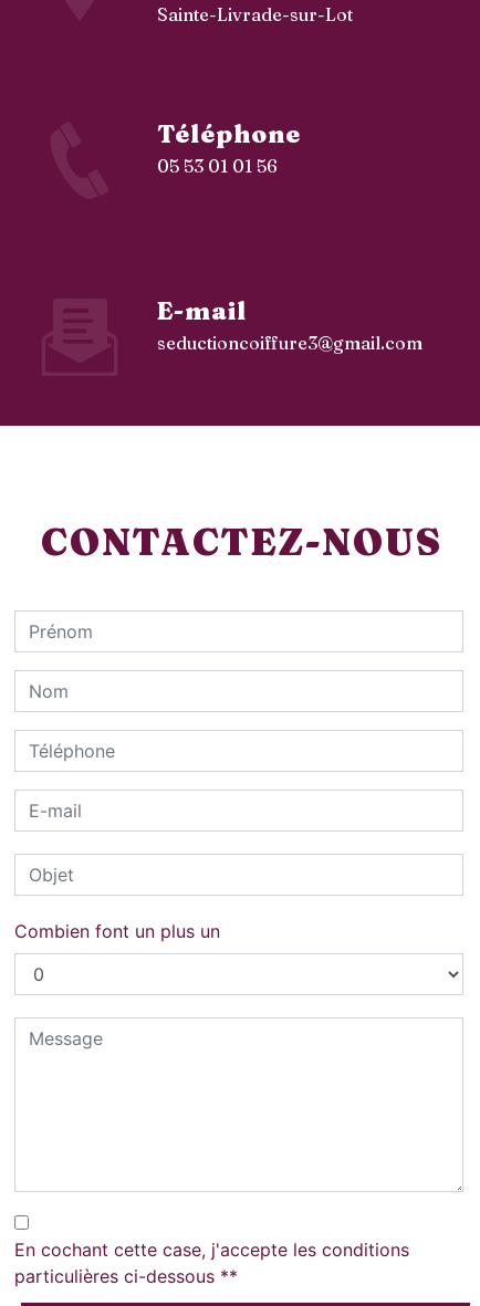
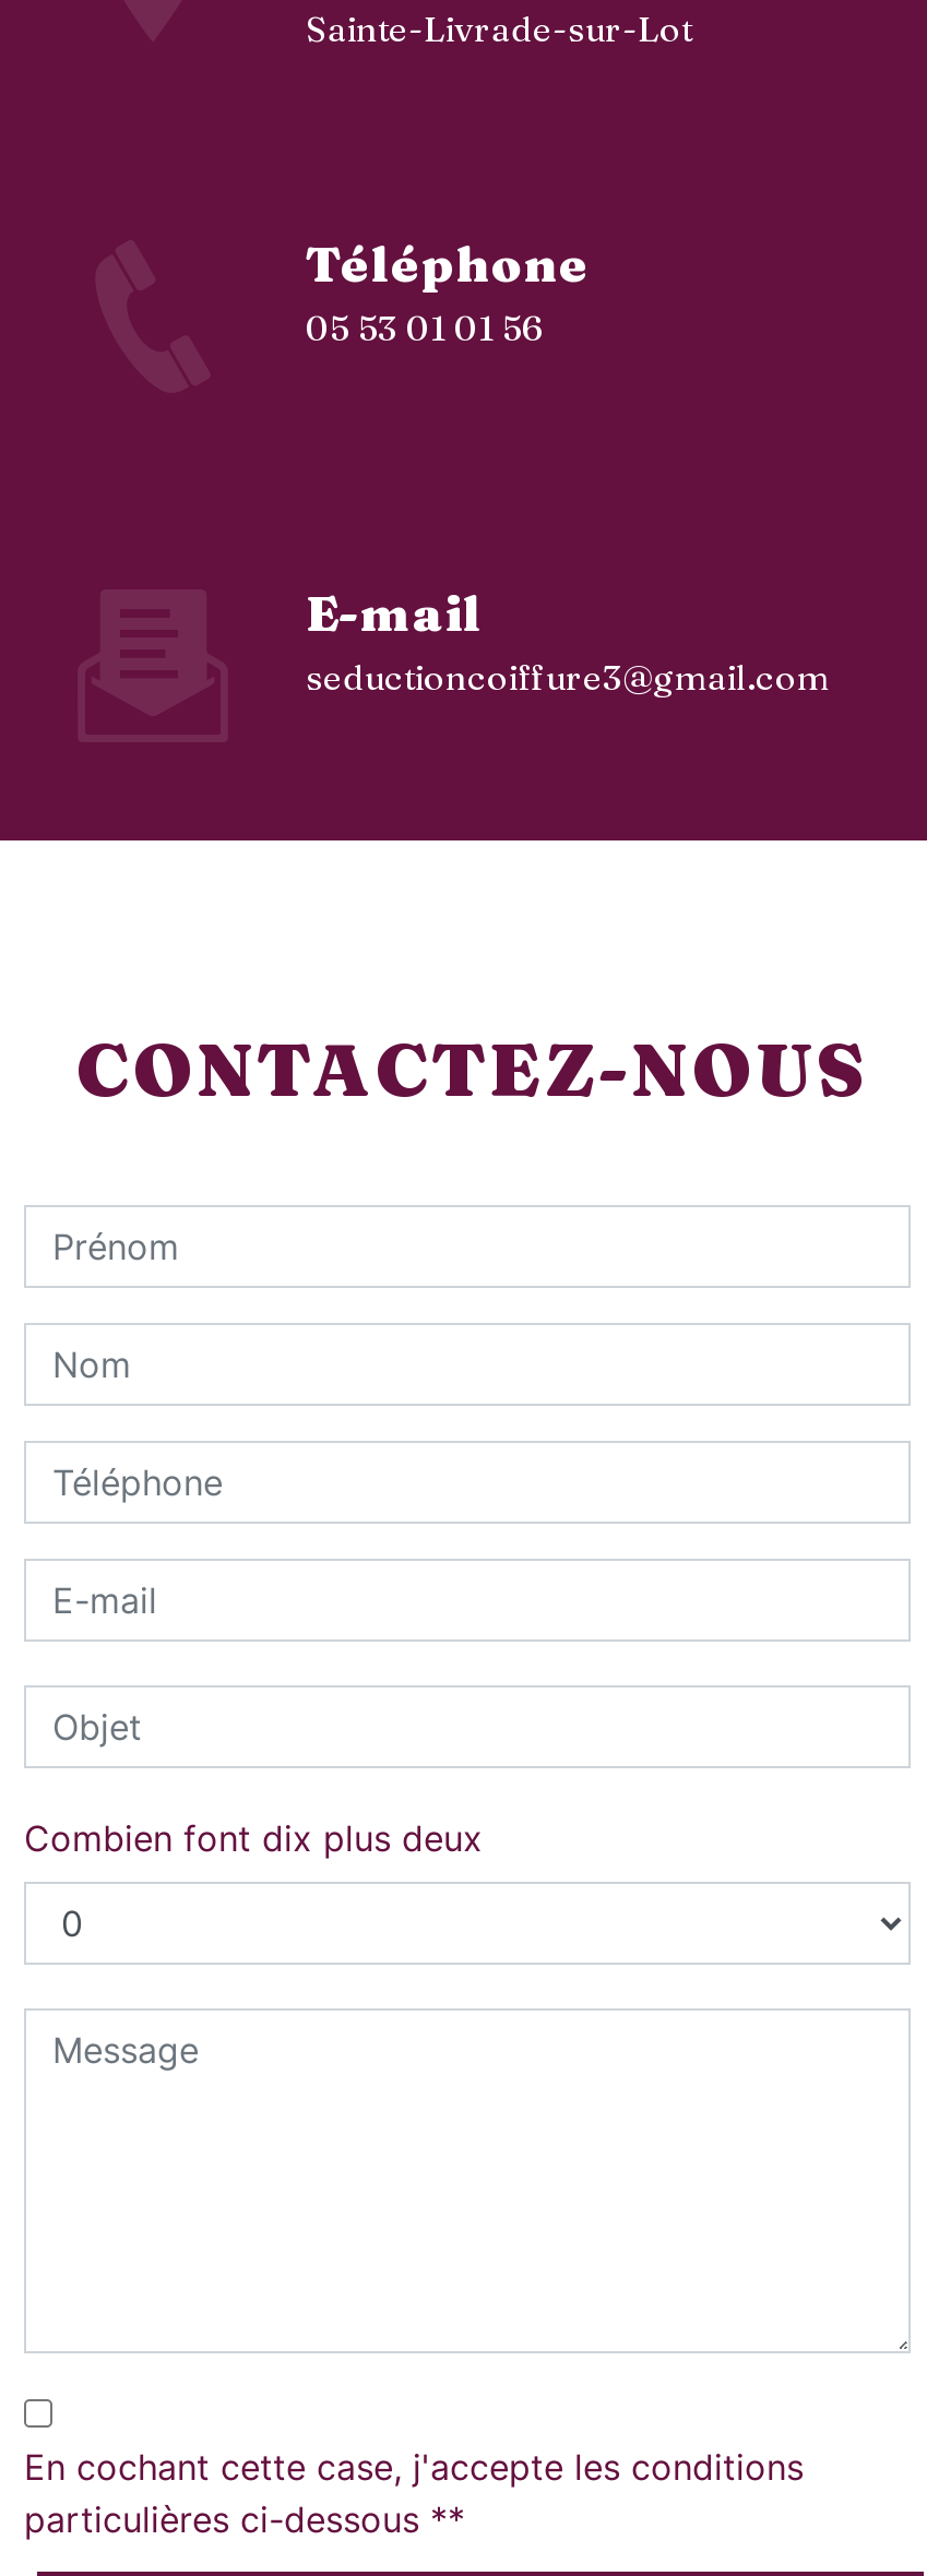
- Combien font un plus un
+ Combien font dix plus deux
